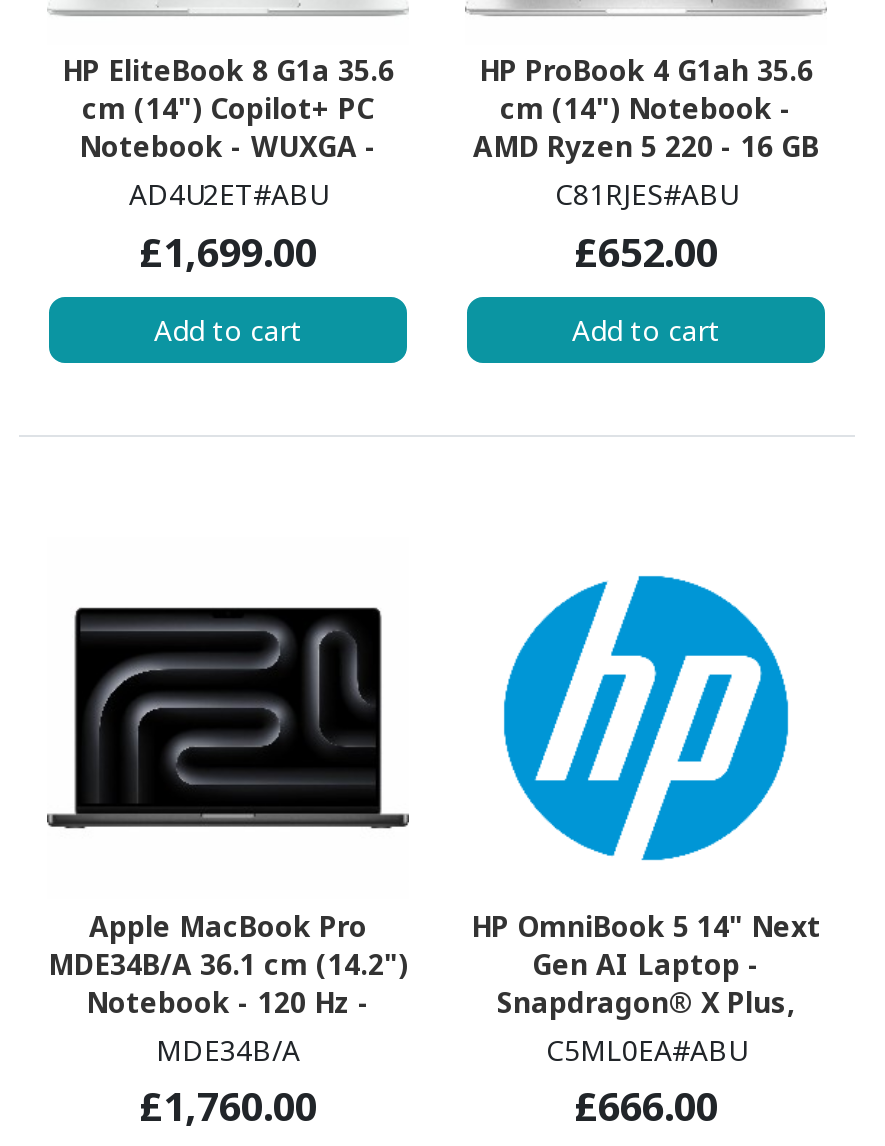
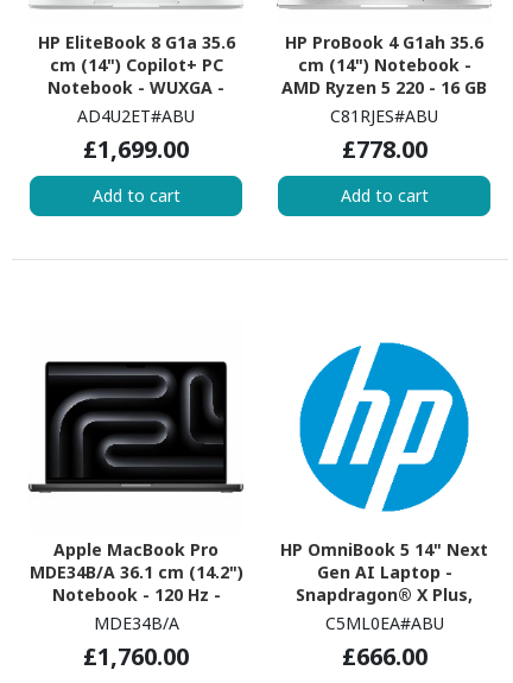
- £652.00
+ £778.00
